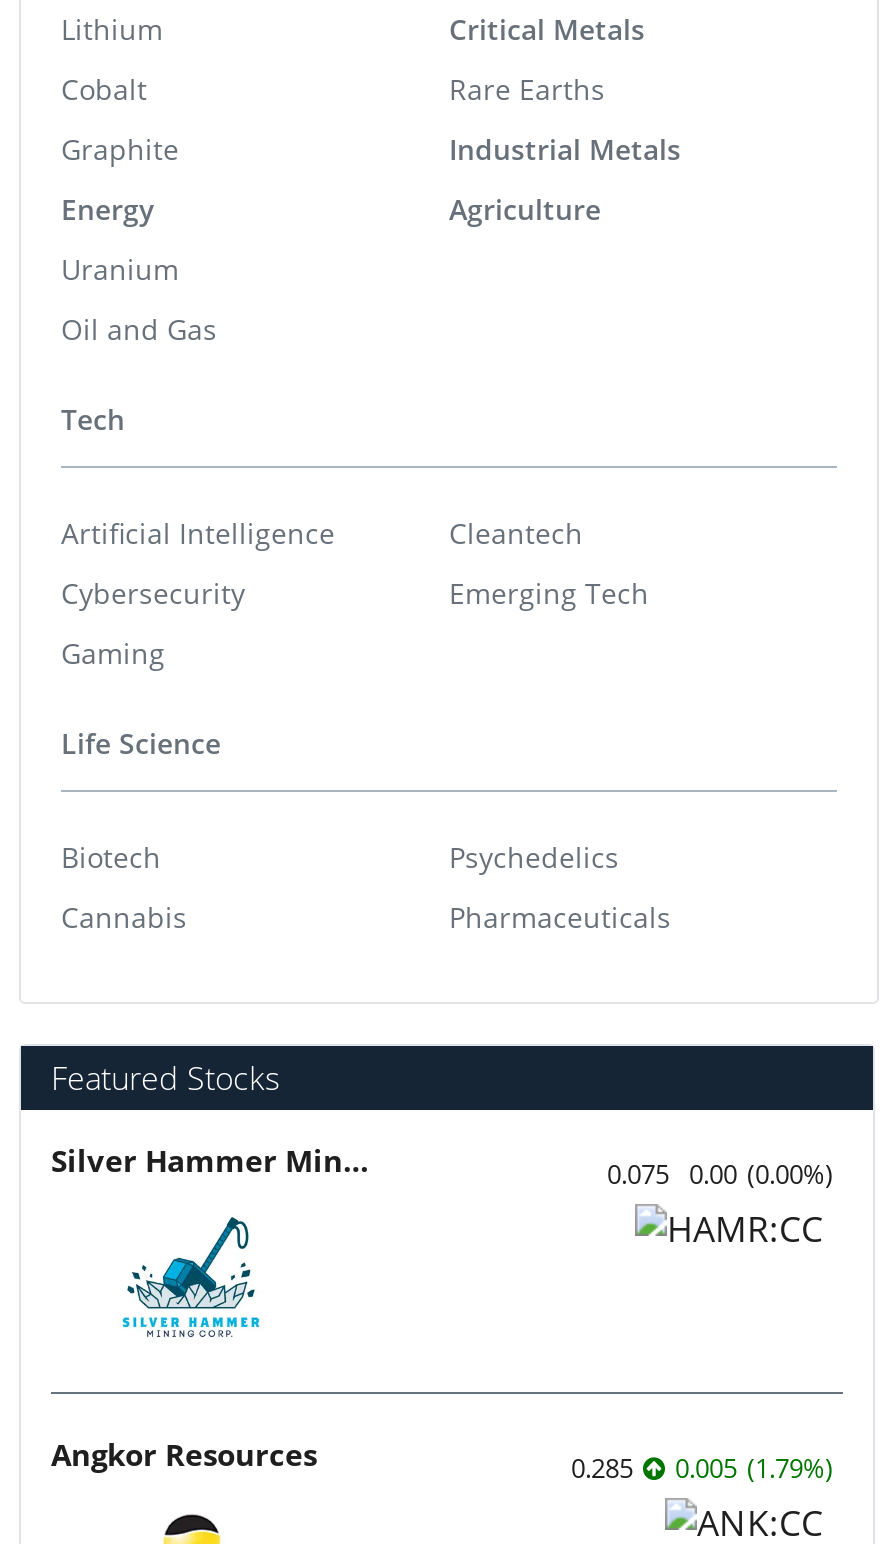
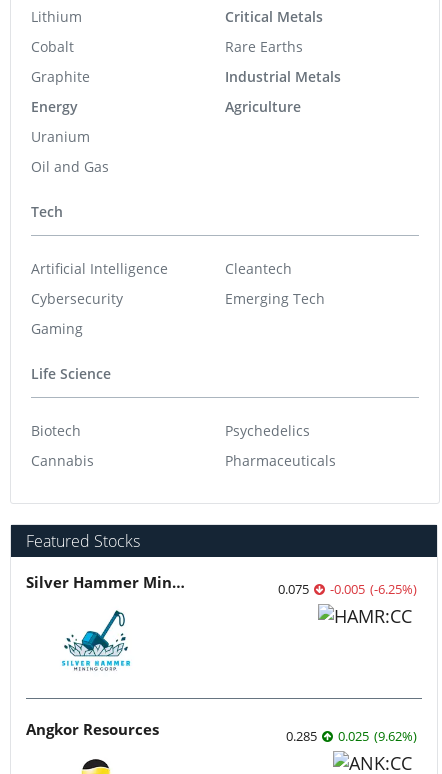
- 0.075 0.00 (0.00%)
+ 0.075
+ -0.005 (-6.25%)

- 0.285 0.005 (1.79%)
+ 0.285 0.025 (9.62%)
